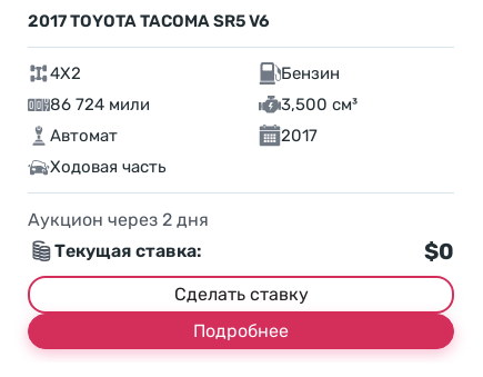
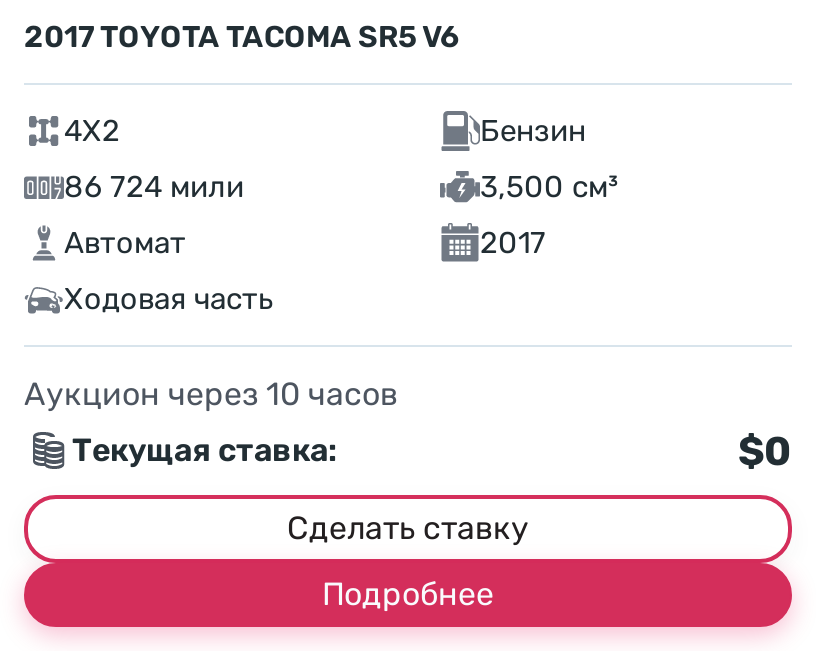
- Аукцион через 2 дня
+ Аукцион через 10 часов
